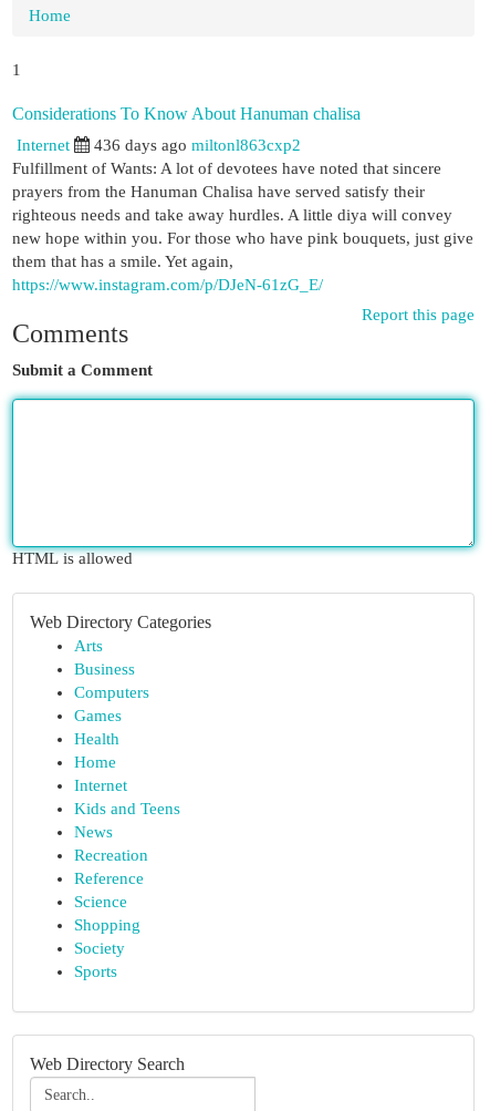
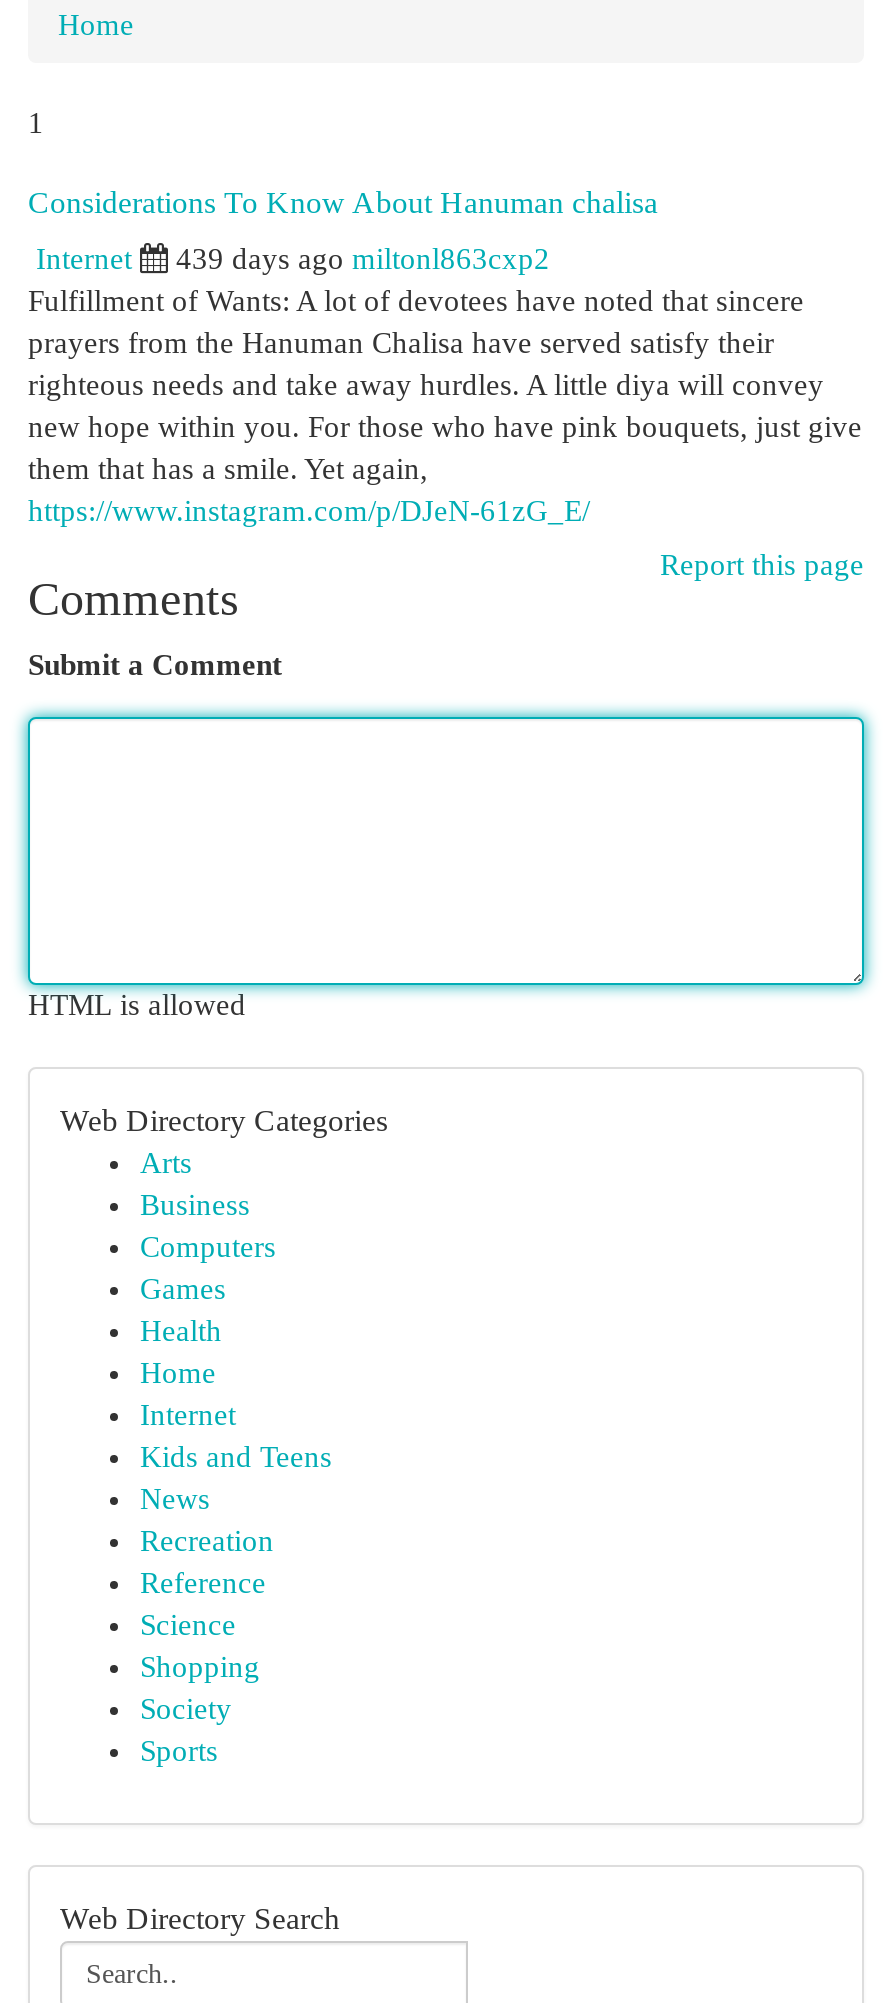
- 436 days ago miltonl863cxp2
+ 439 days ago miltonl863cxp2
